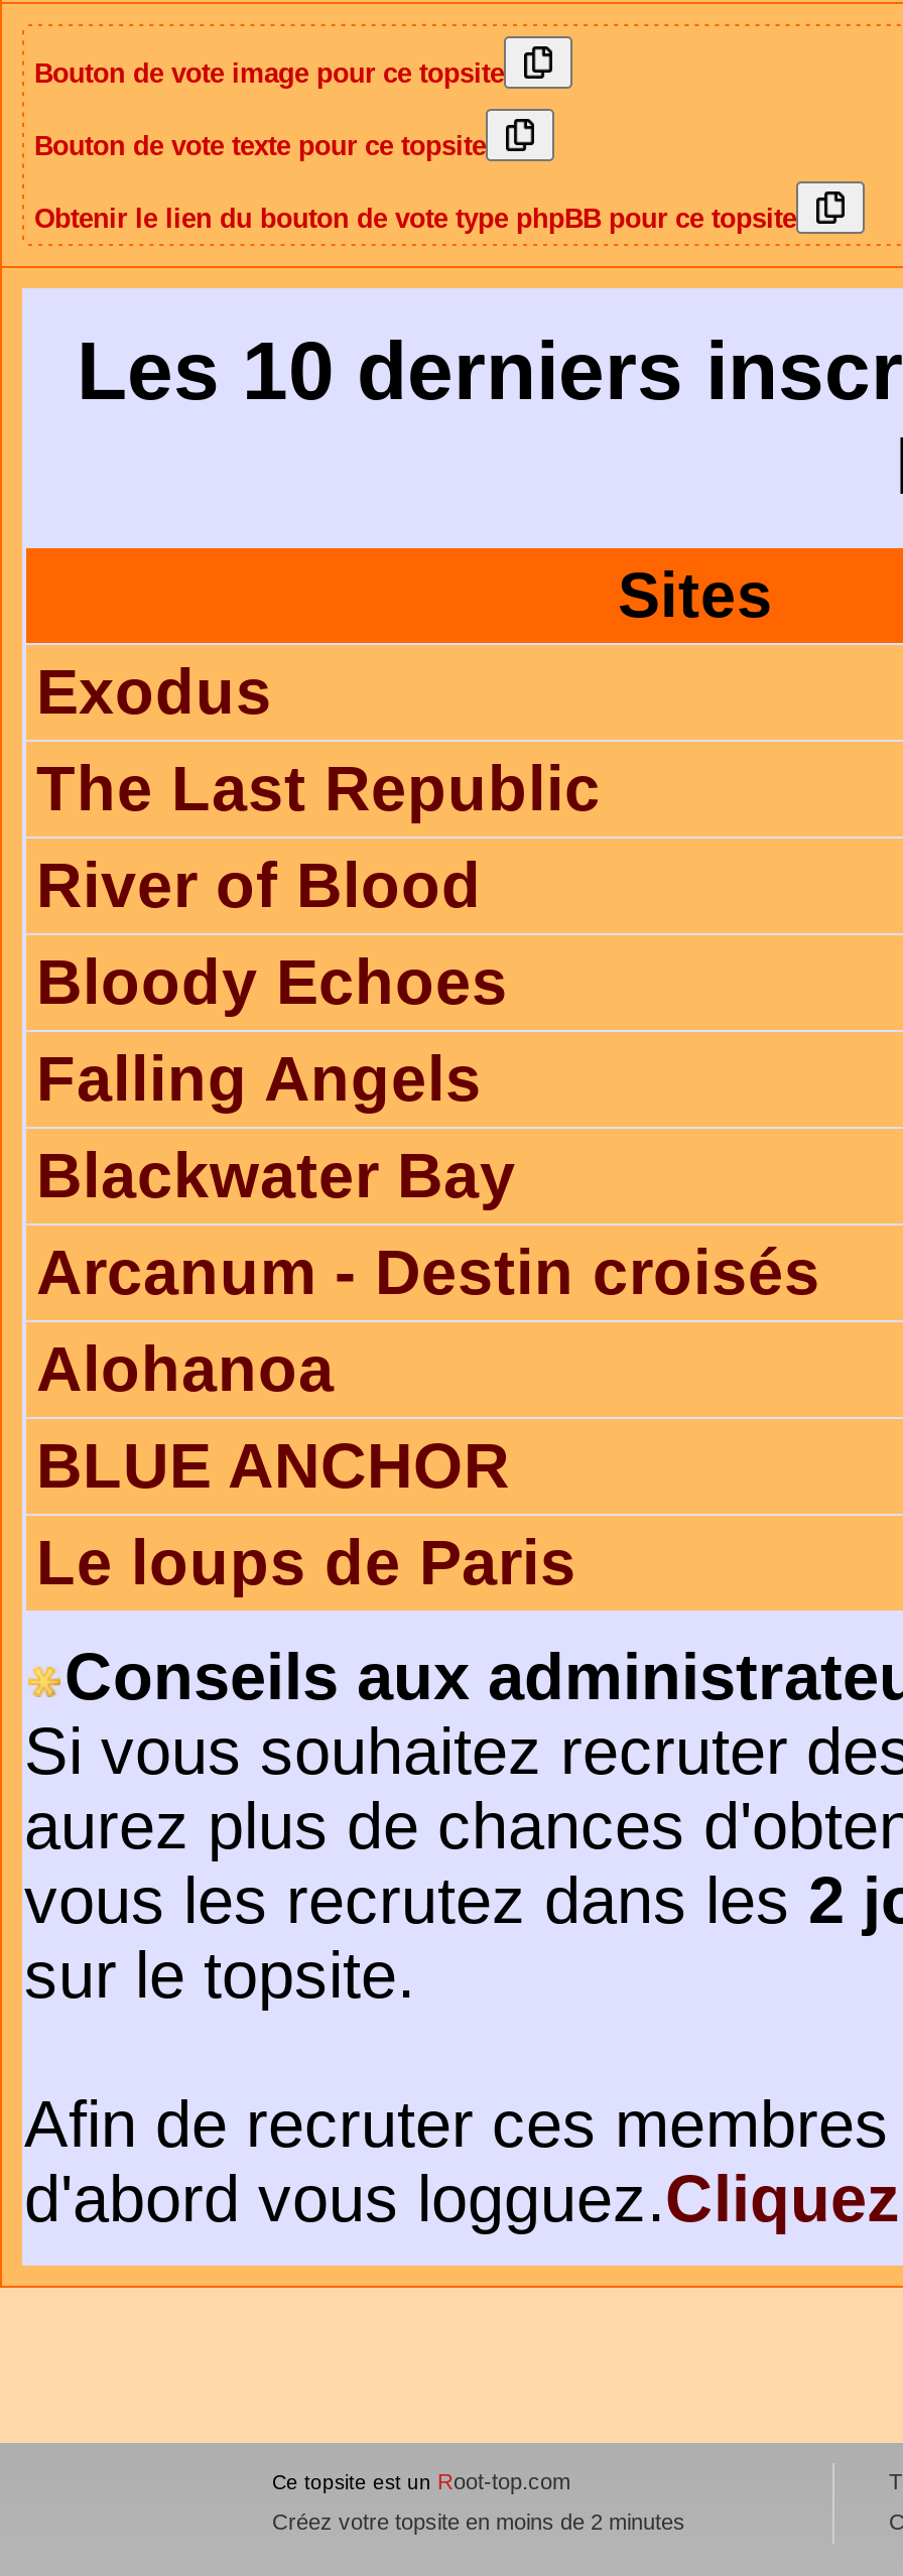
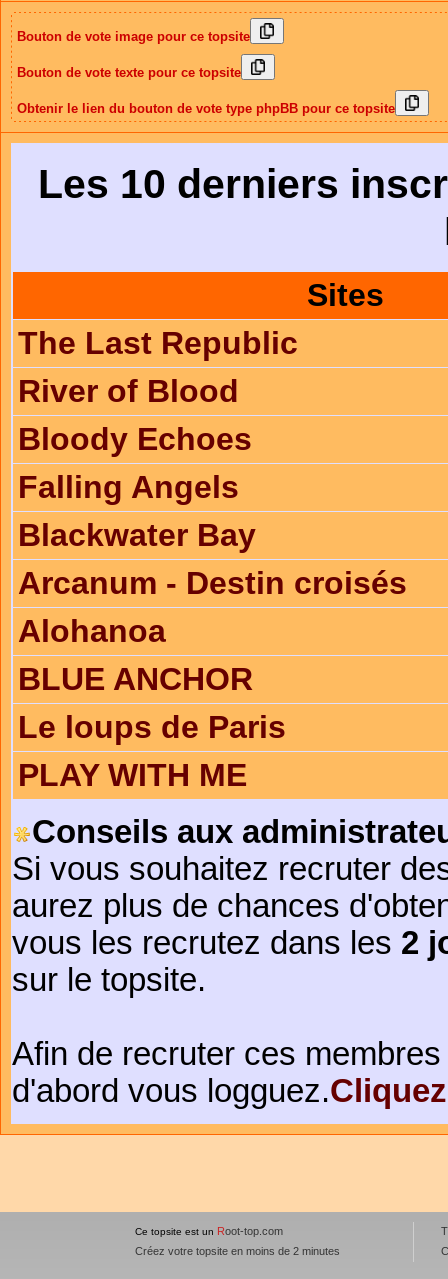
- Exodus

moved up: The Last Republic | River of Blood | Bloody Echoes | ... | BLUE ANCHOR | Le loups de Paris

+ PLAY WITH ME
